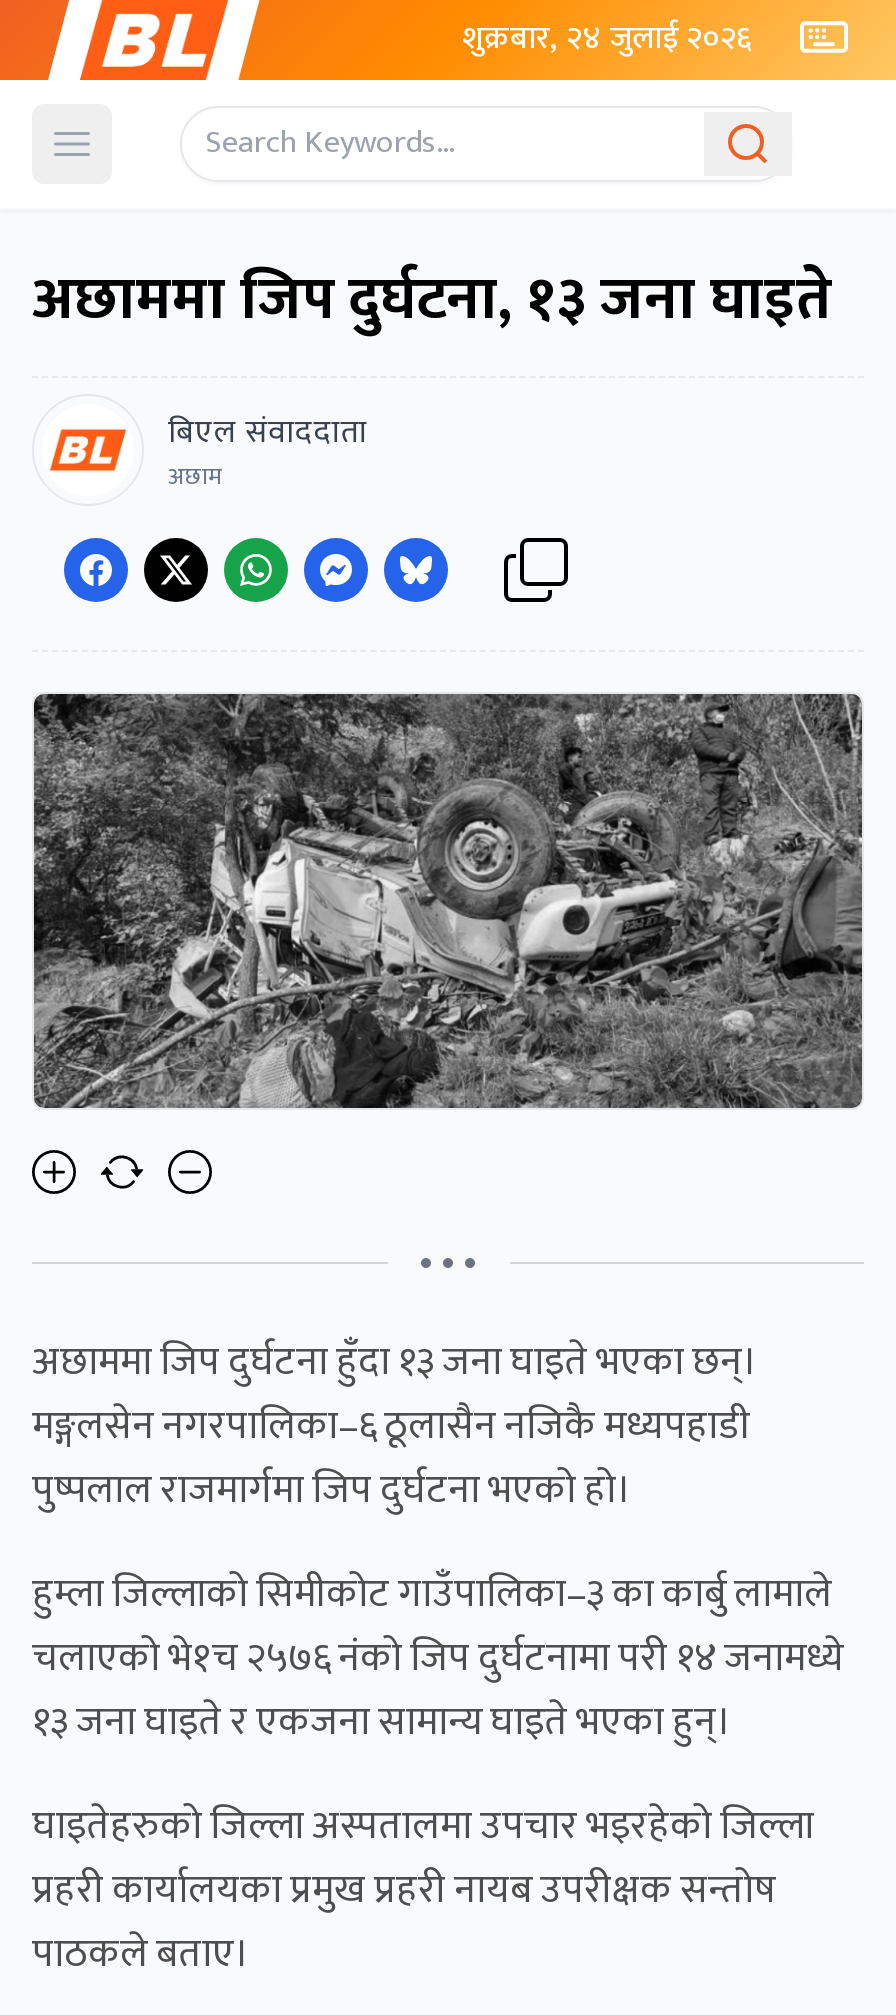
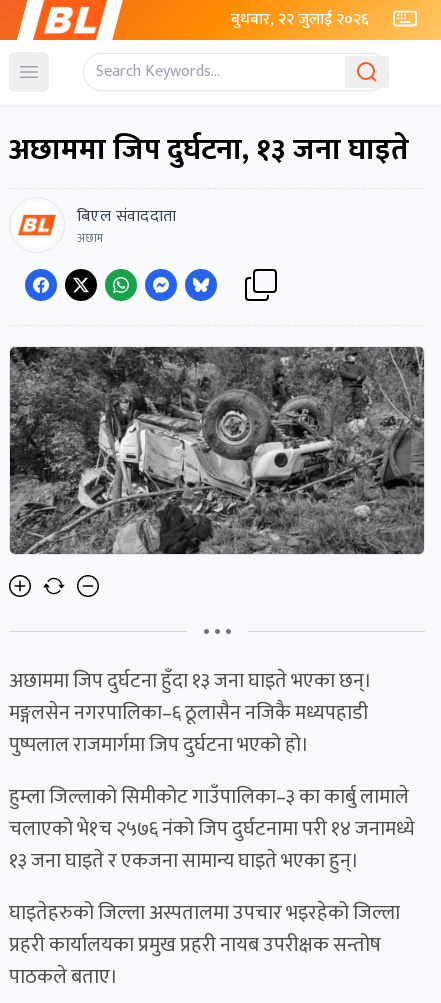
- शुक्रबार, २४ जुलाई २०२६
+ बुधबार, २२ जुलाई २०२६
